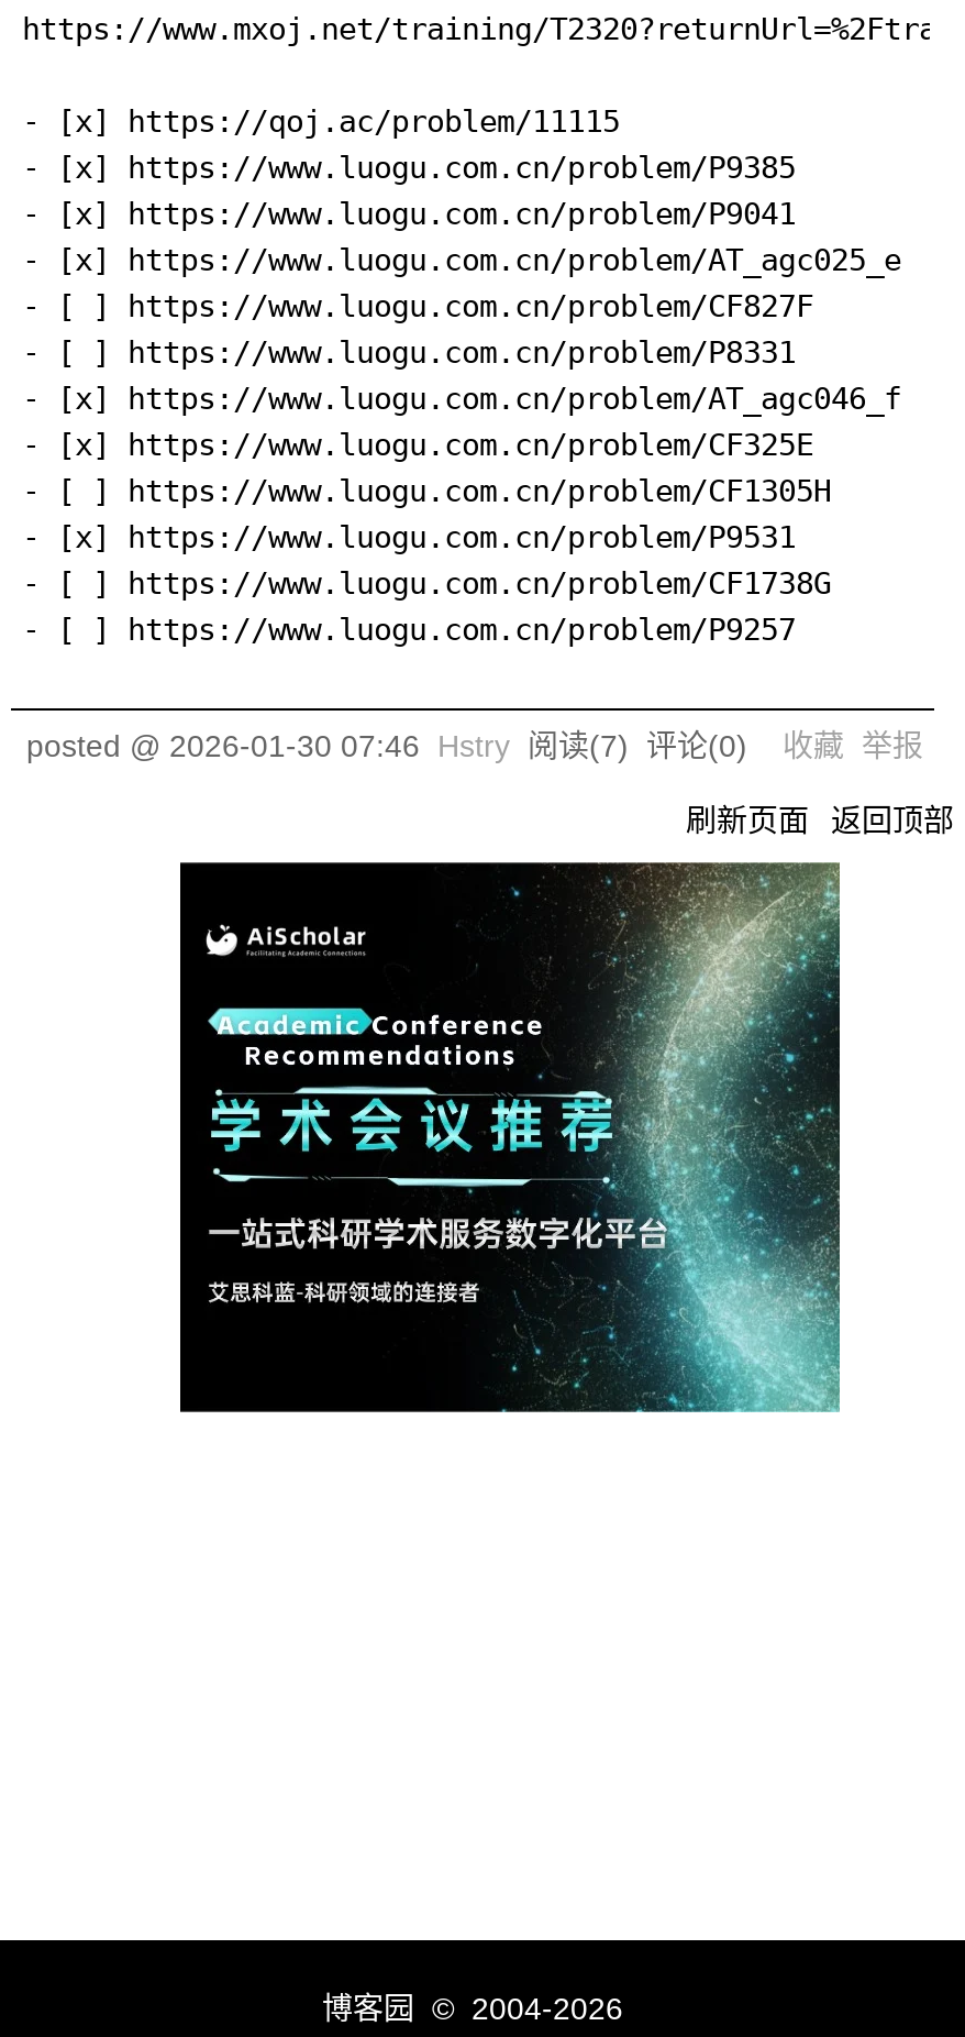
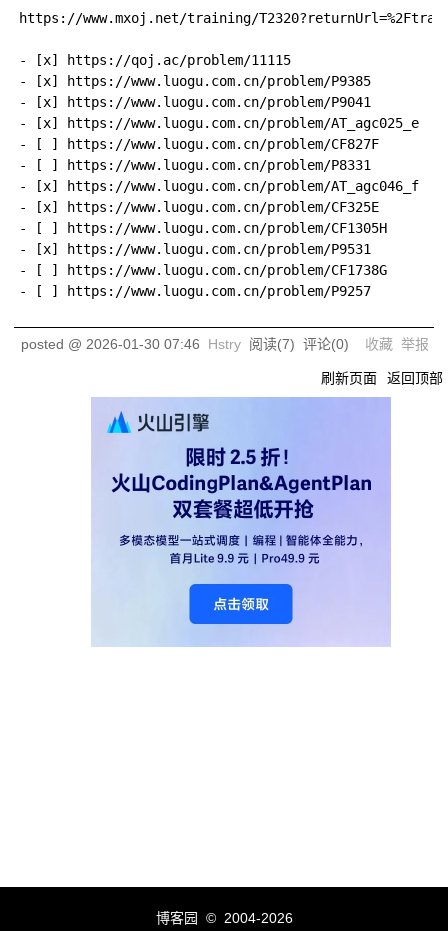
- [image]
+ [image]
